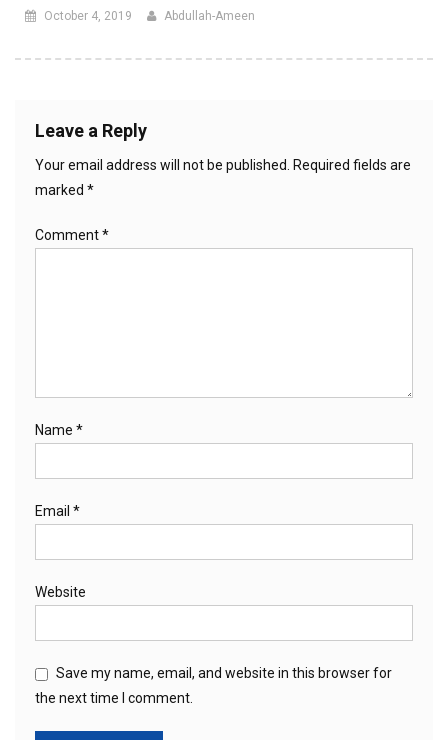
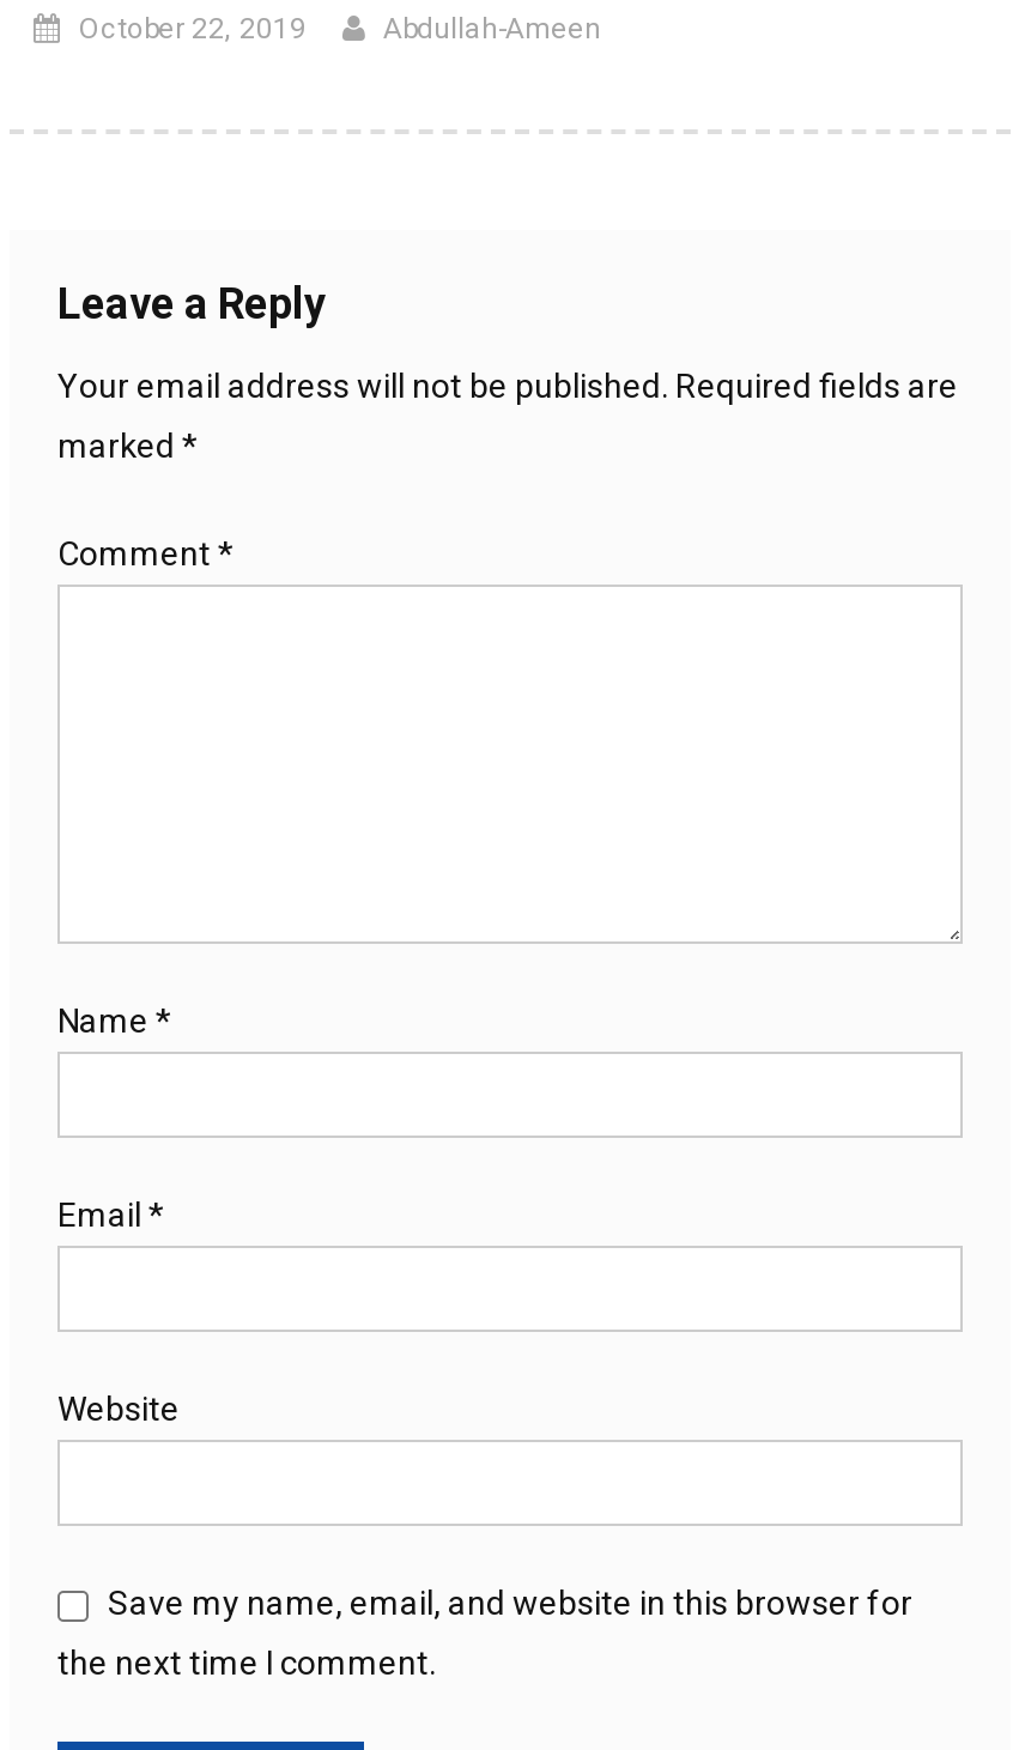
- October 4, 2019
+ October 22, 2019
